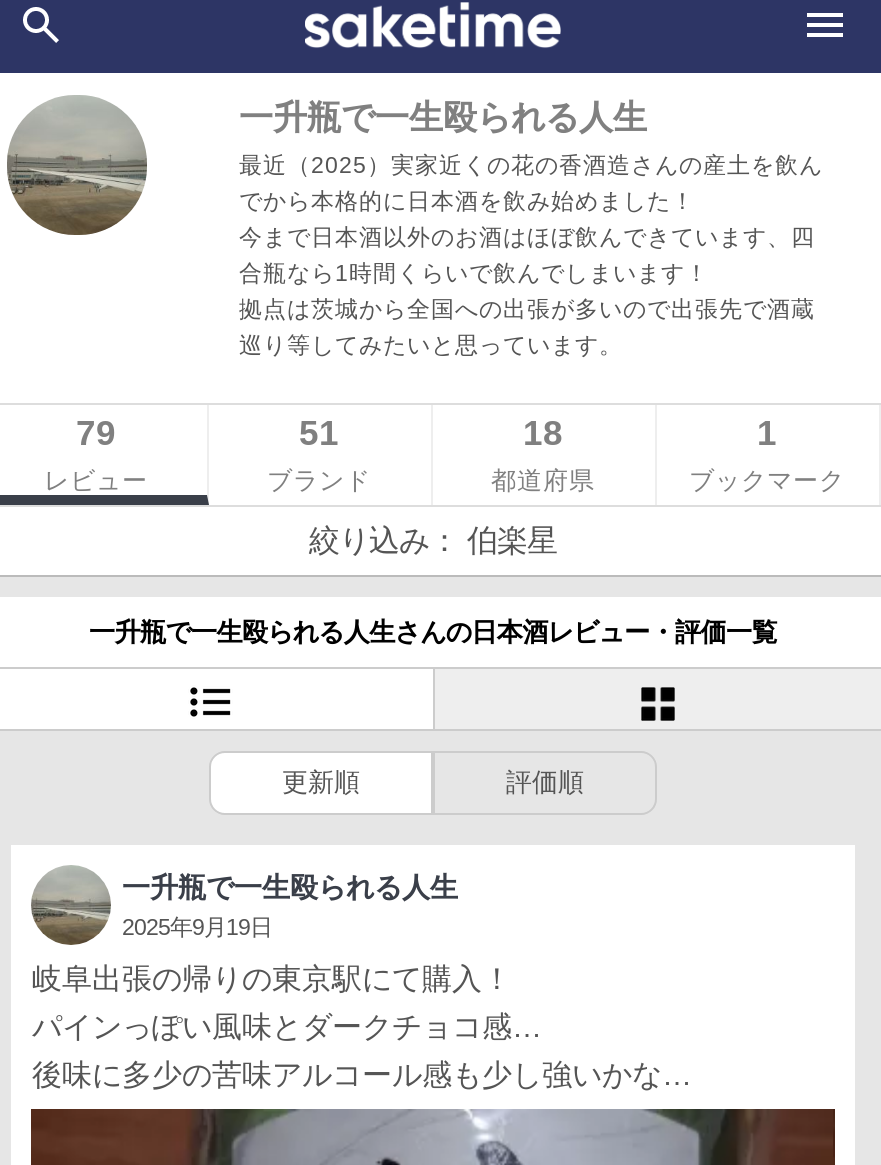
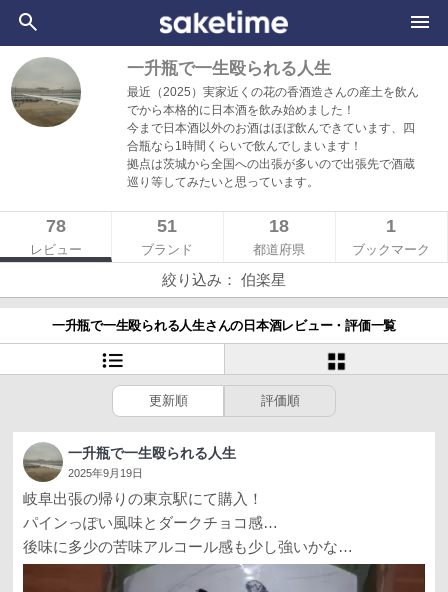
- 79
+ 78
